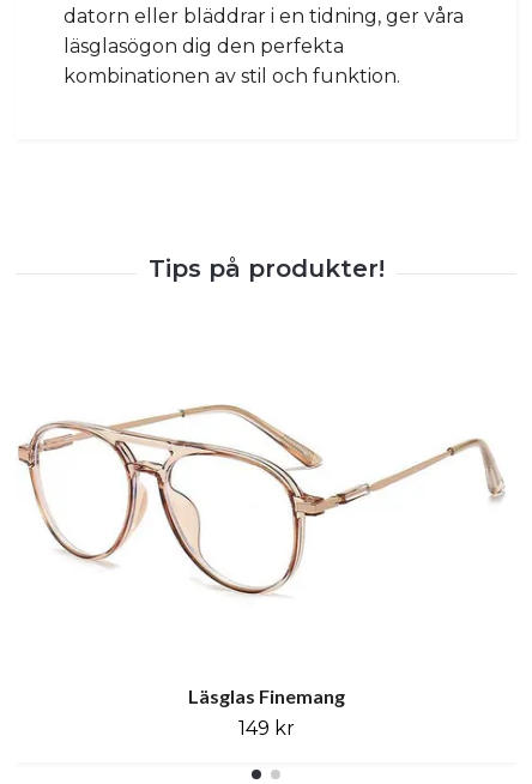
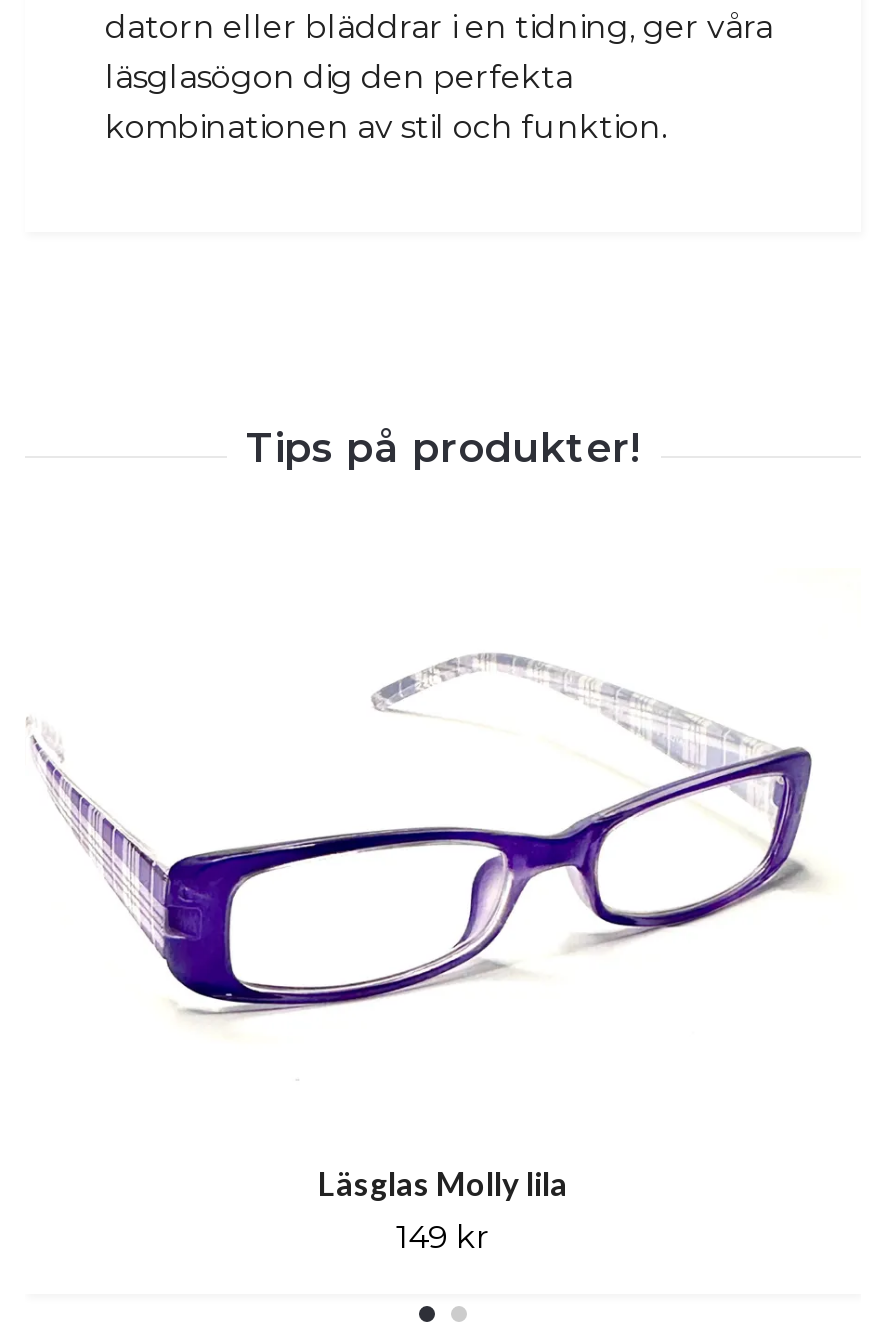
- [image]
+ [image]

- Läsglas Finemang
+ Läsglas Molly lila
